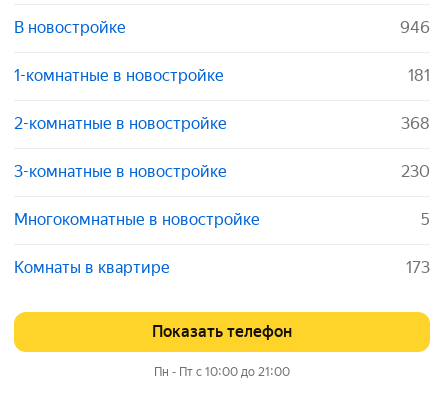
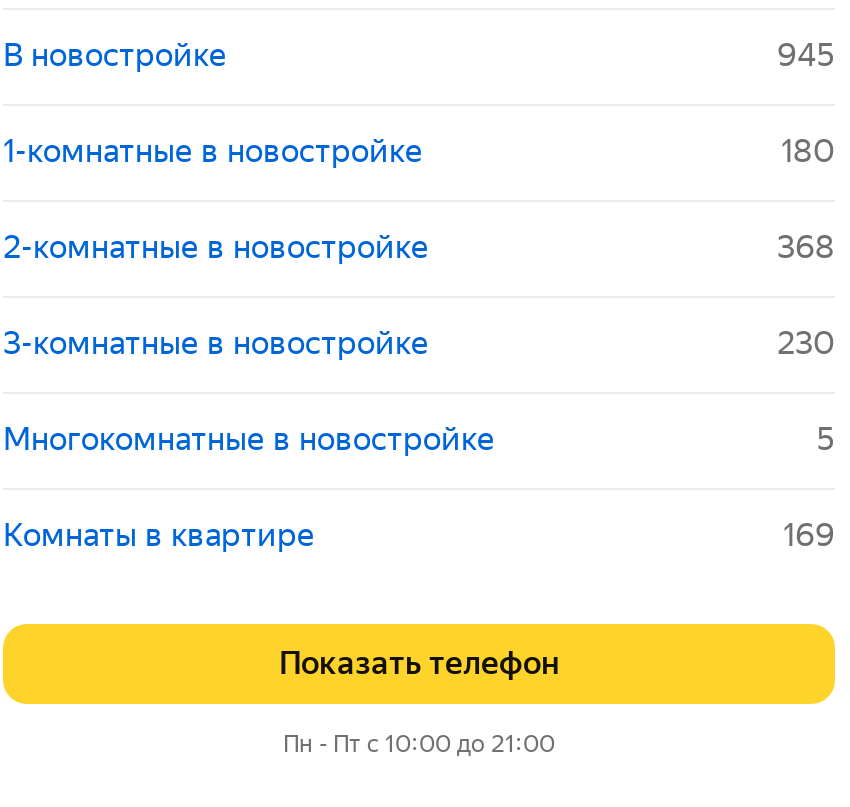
- 946
+ 945

- 181
+ 180

- 173
+ 169
